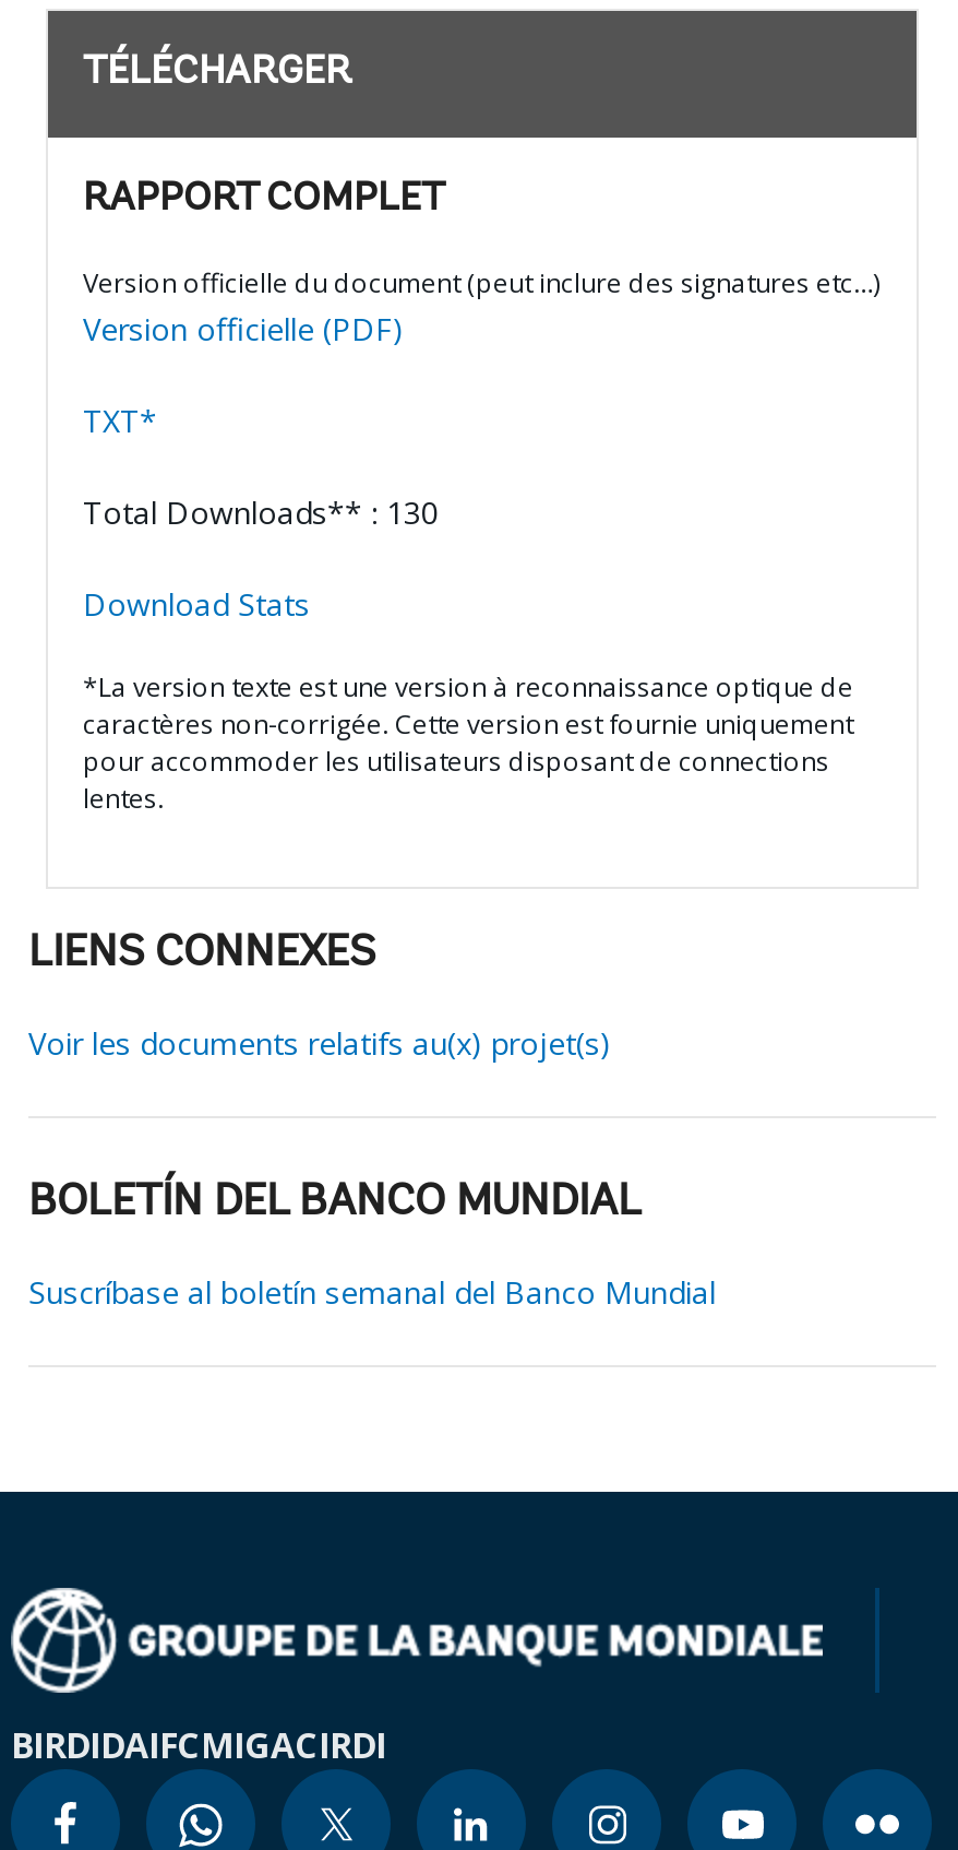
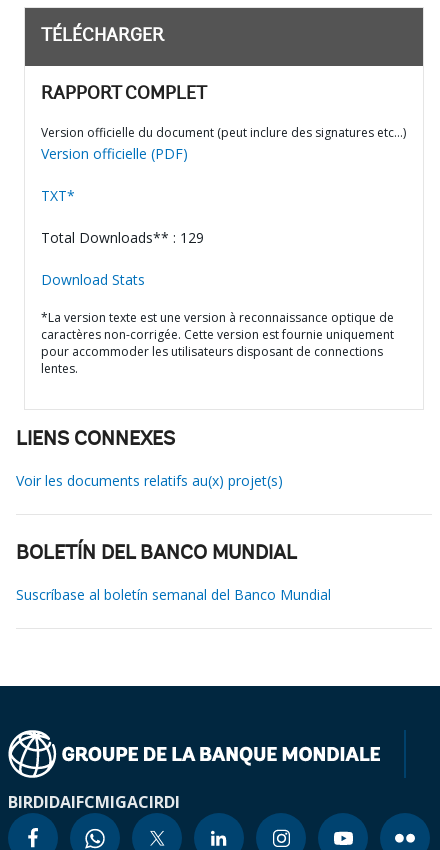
- Total Downloads** : 130
+ Total Downloads** : 129
